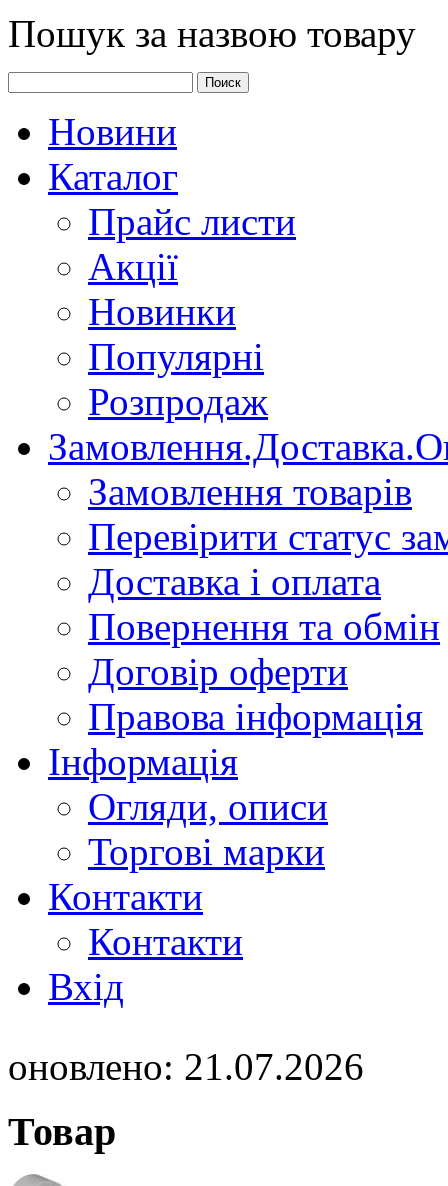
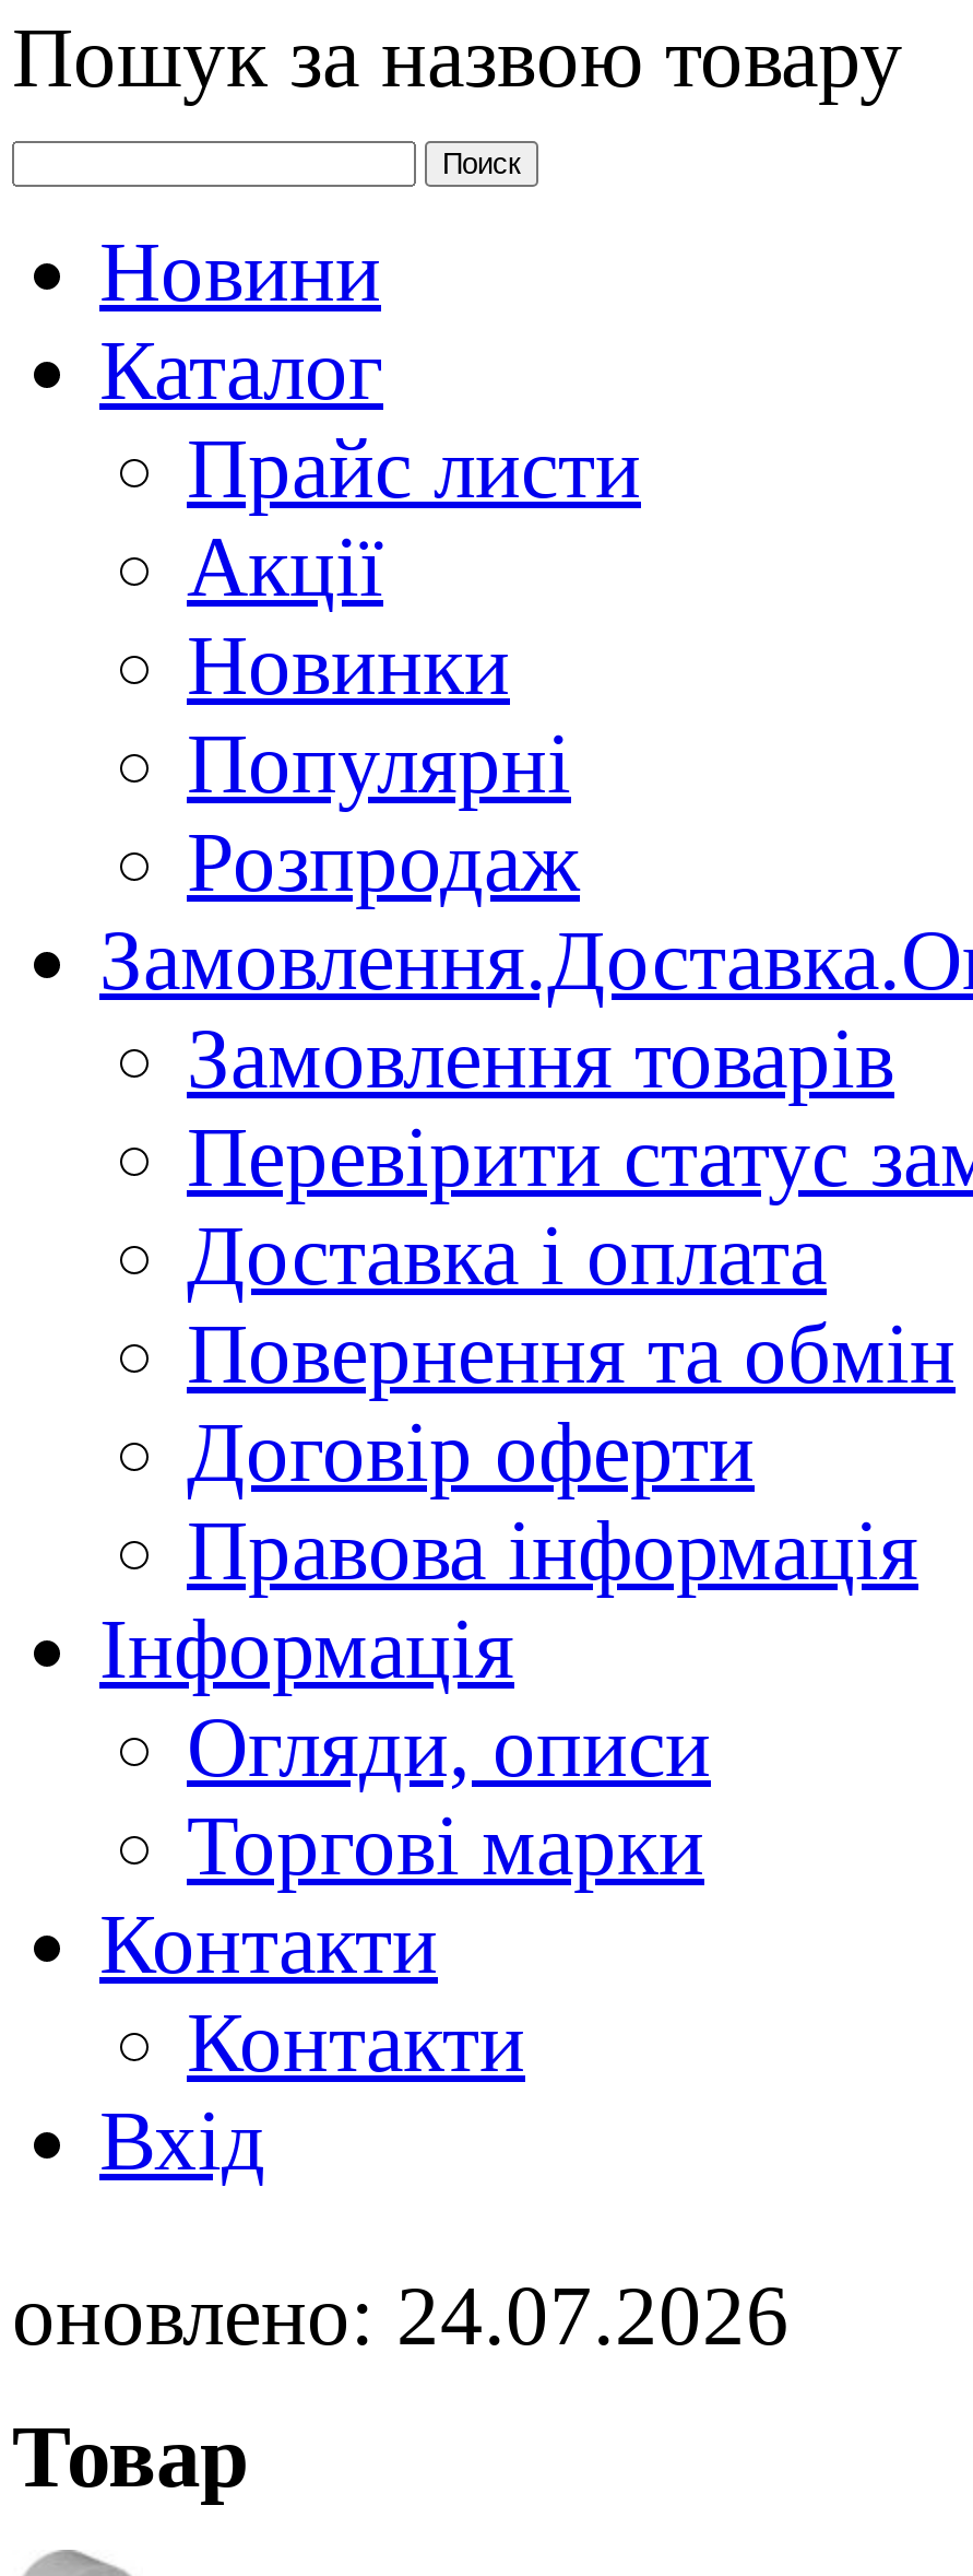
- оновлено: 21.07.2026
+ оновлено: 24.07.2026
